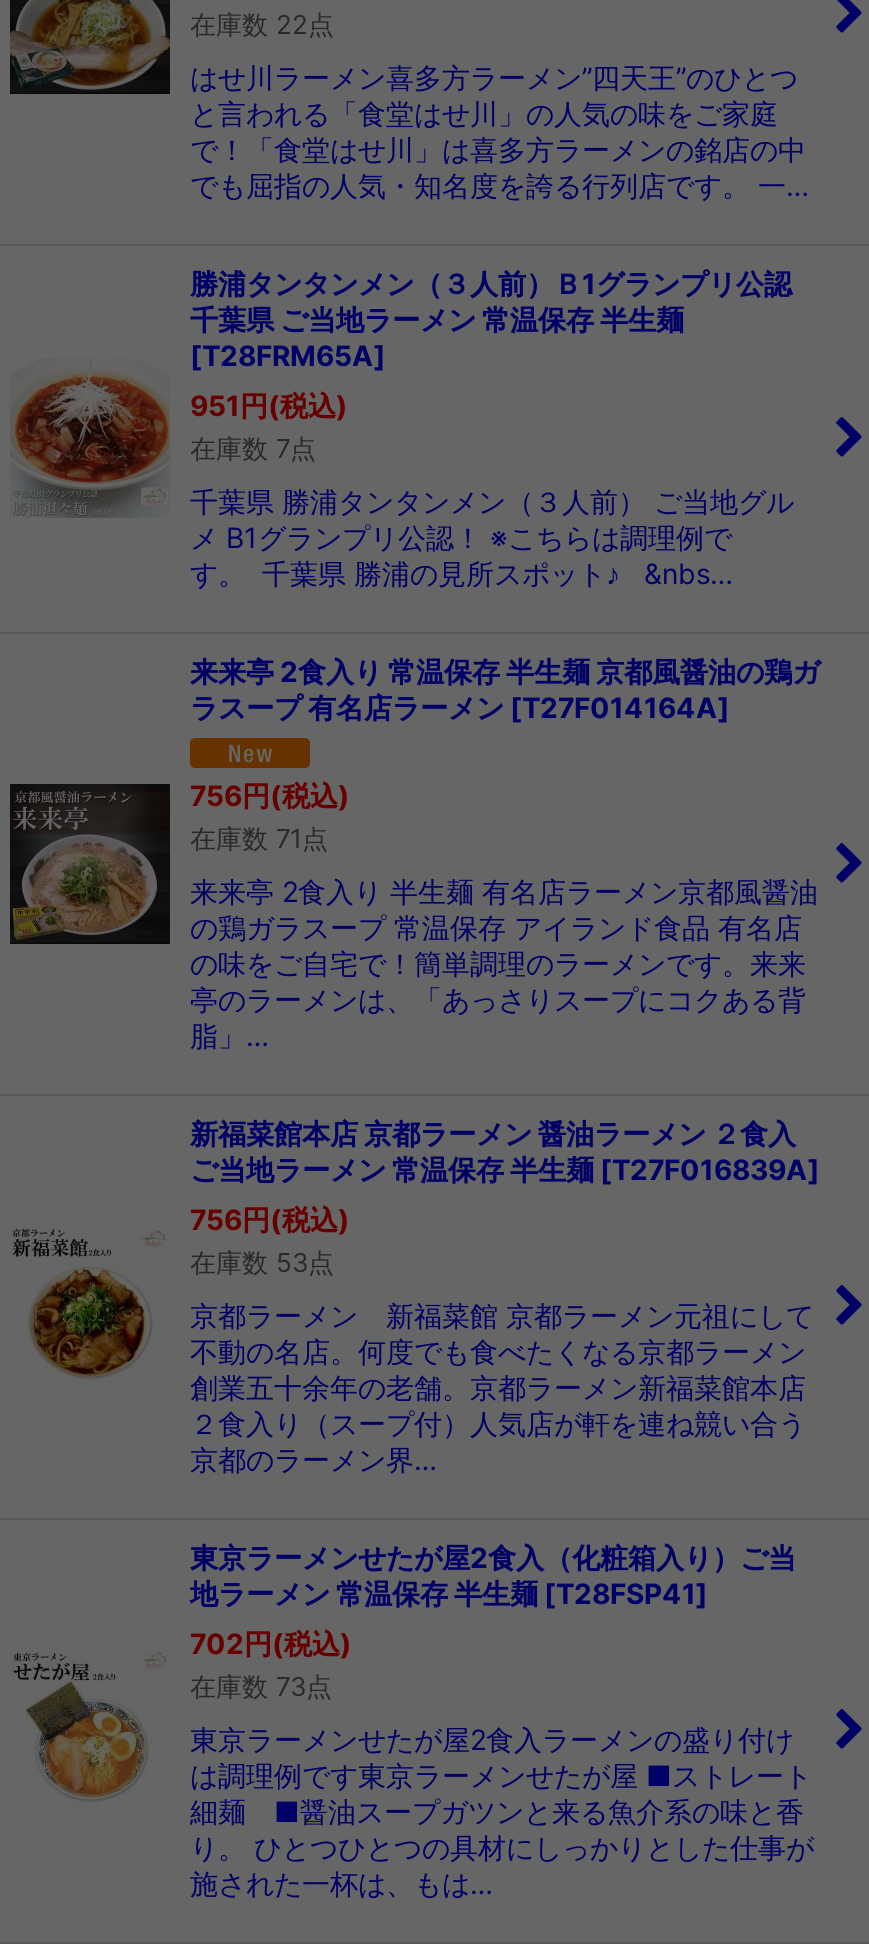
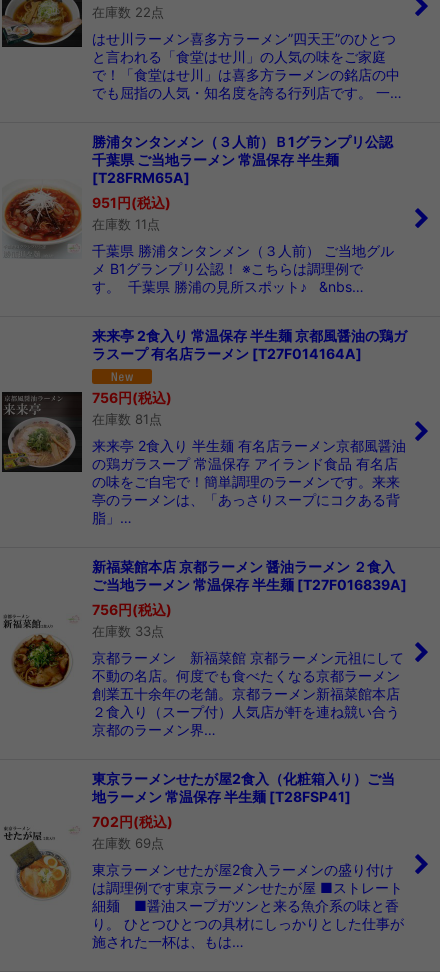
- 在庫数 7点
+ 在庫数 11点

- 在庫数 71点
+ 在庫数 81点

- 在庫数 53点
+ 在庫数 33点

- 在庫数 73点
+ 在庫数 69点
